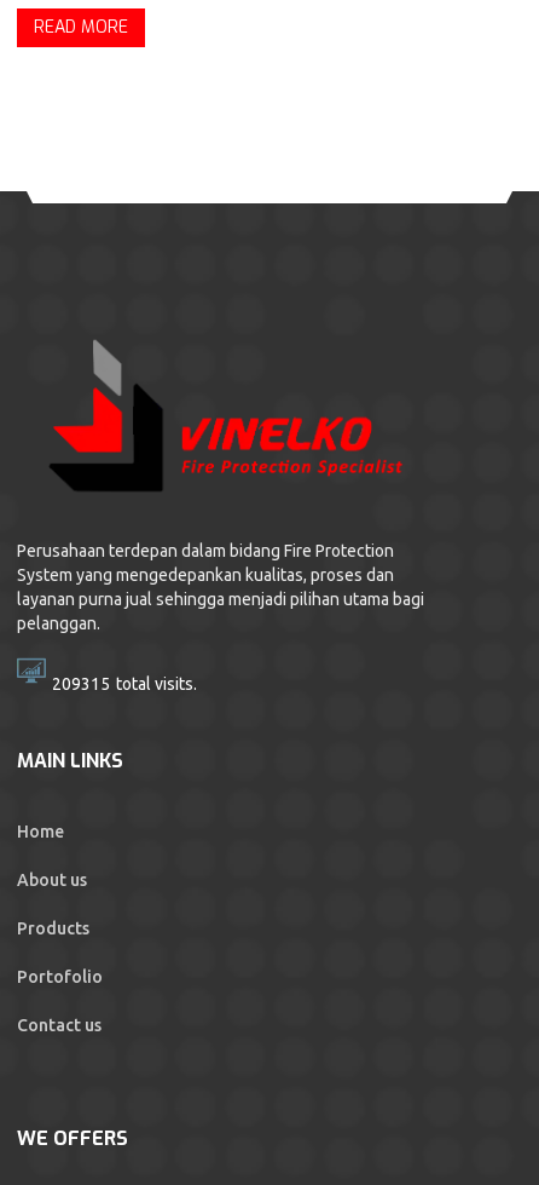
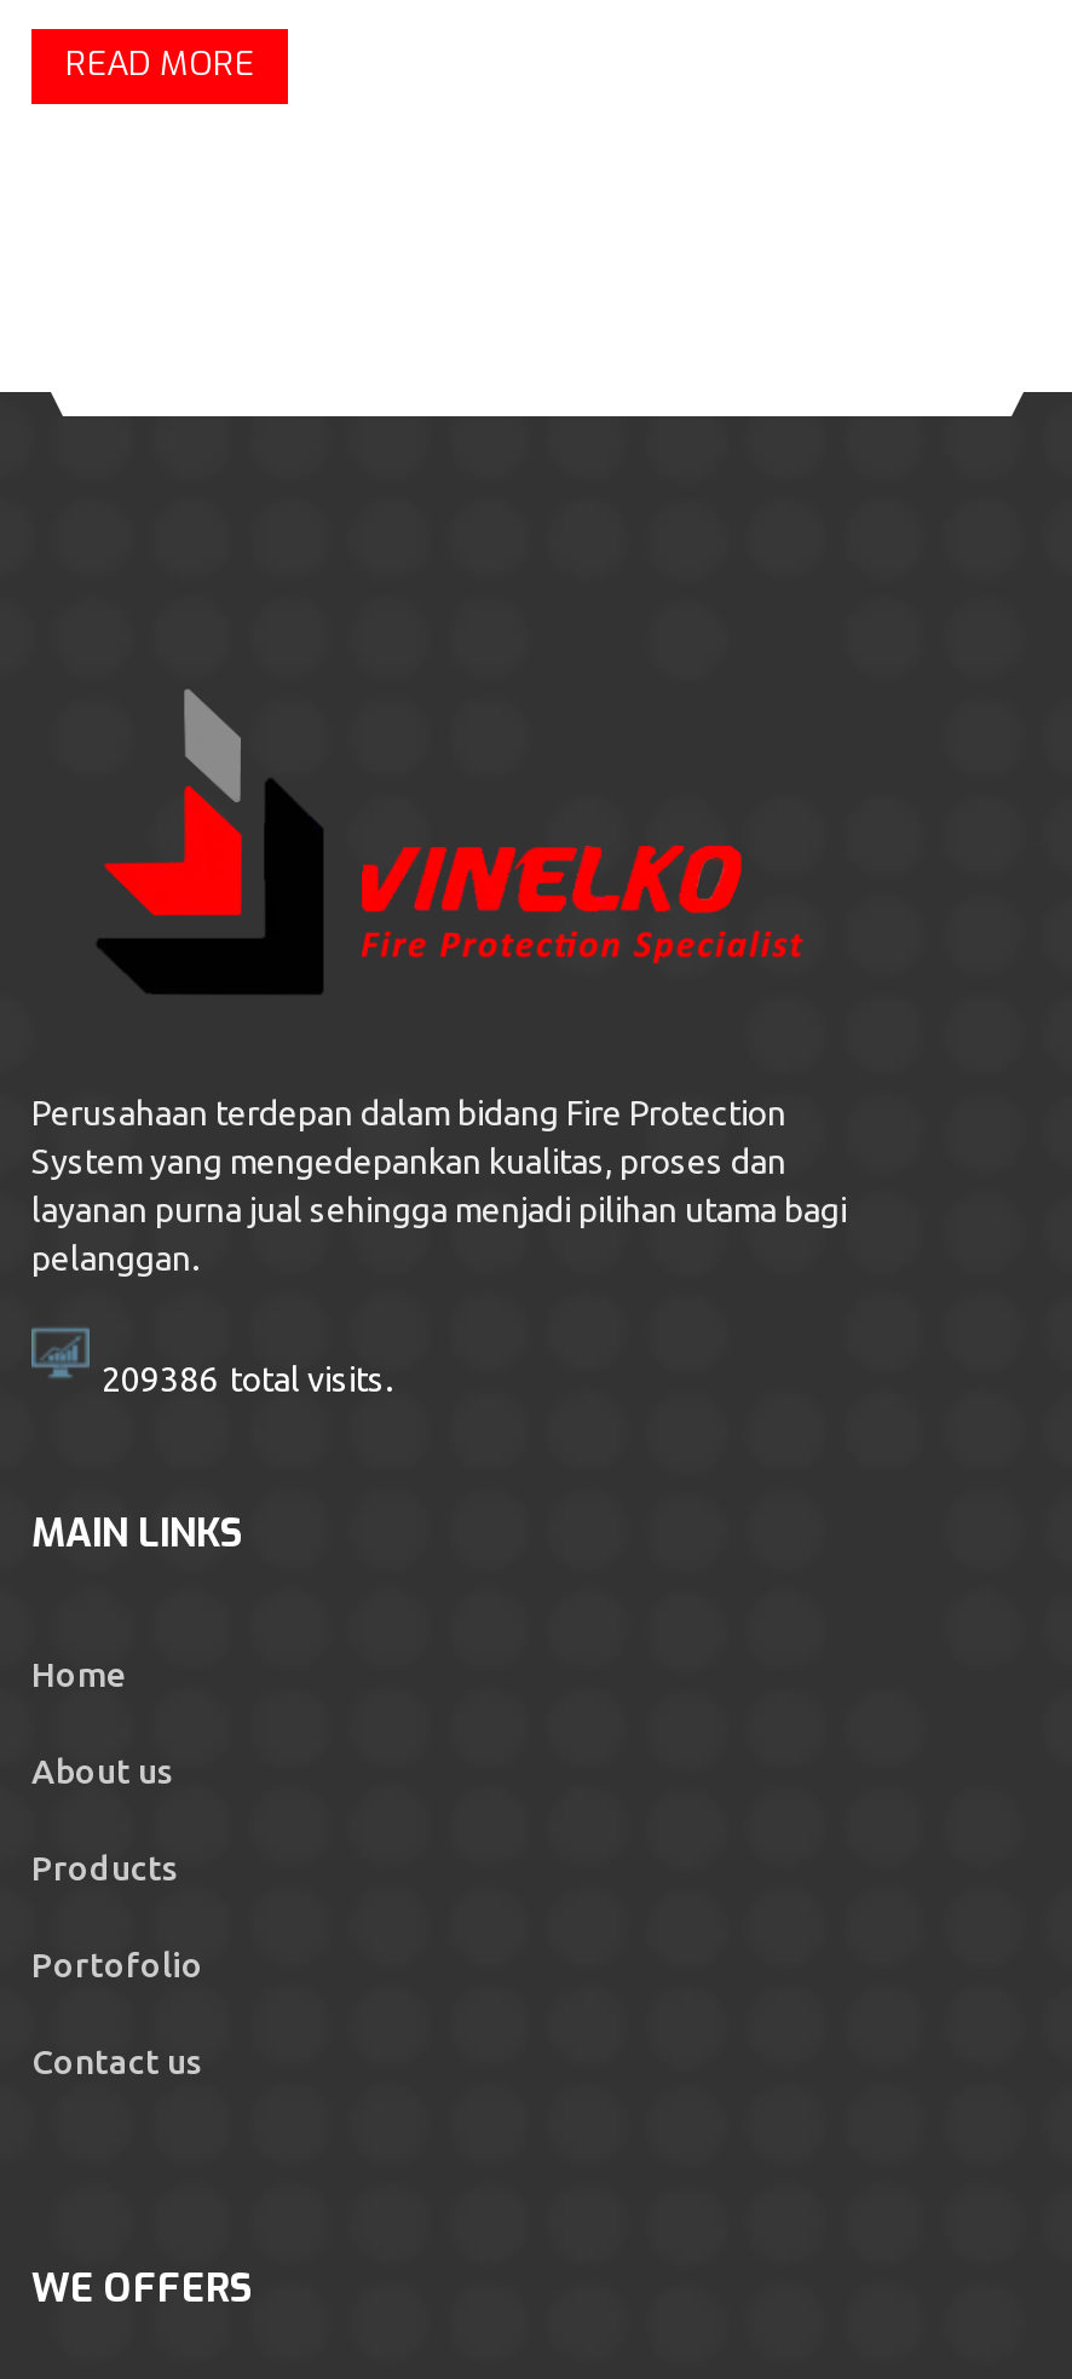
- 209315 total visits.
+ 209386 total visits.
